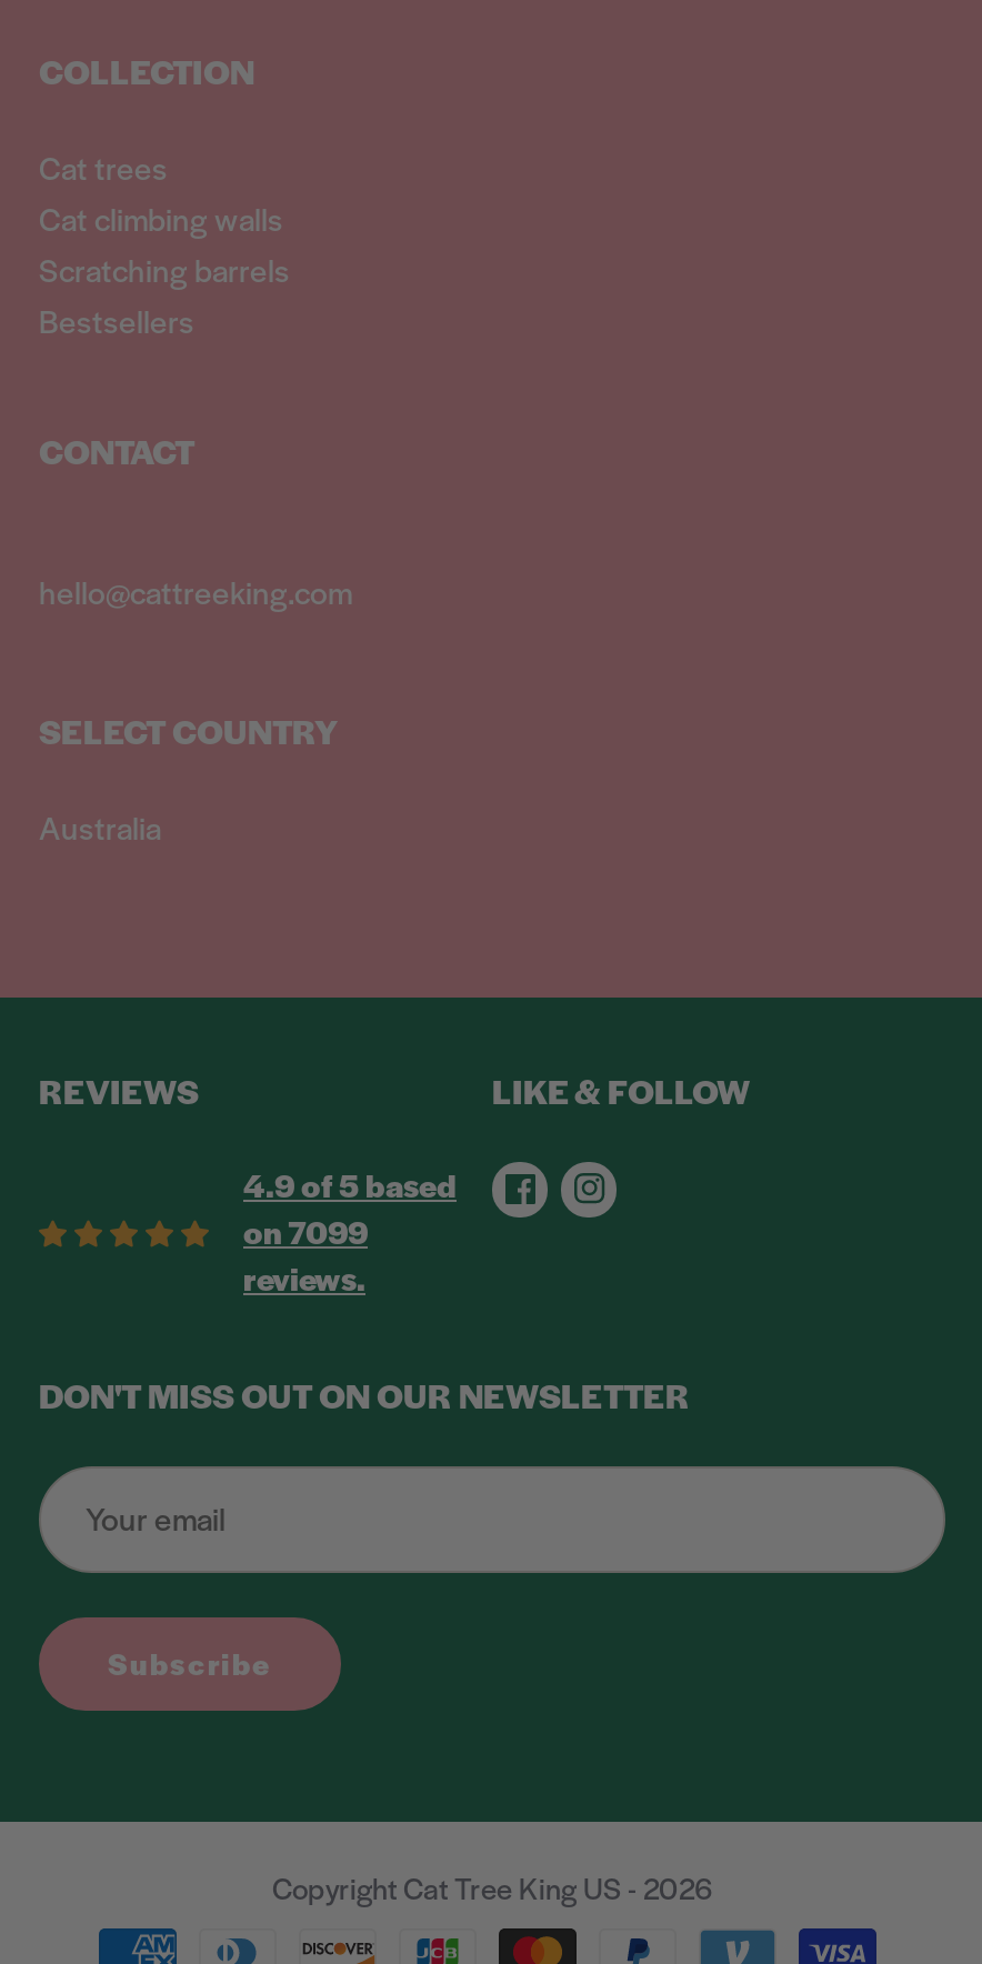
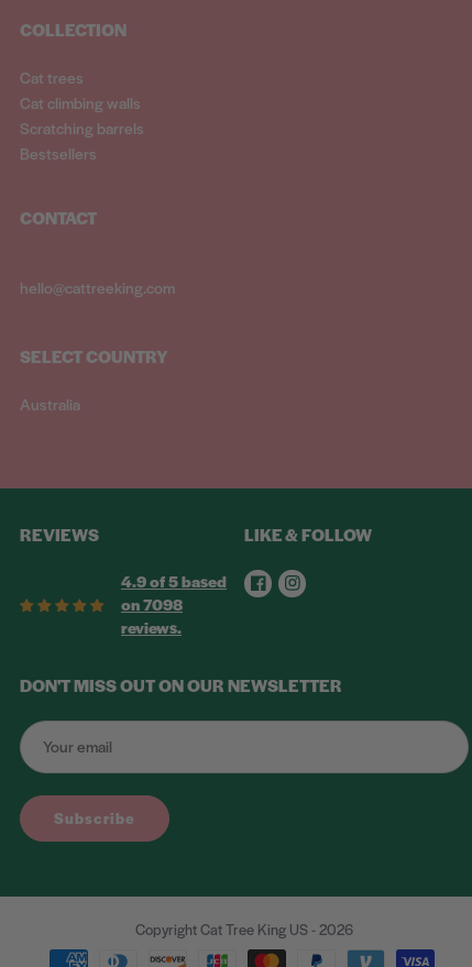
- on 7099
+ on 7098
